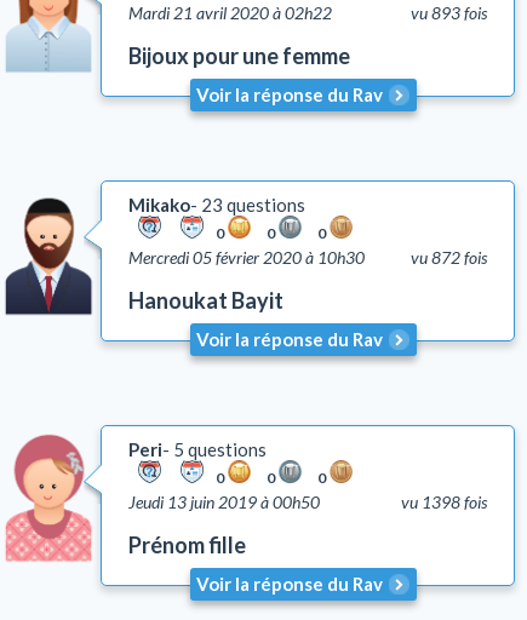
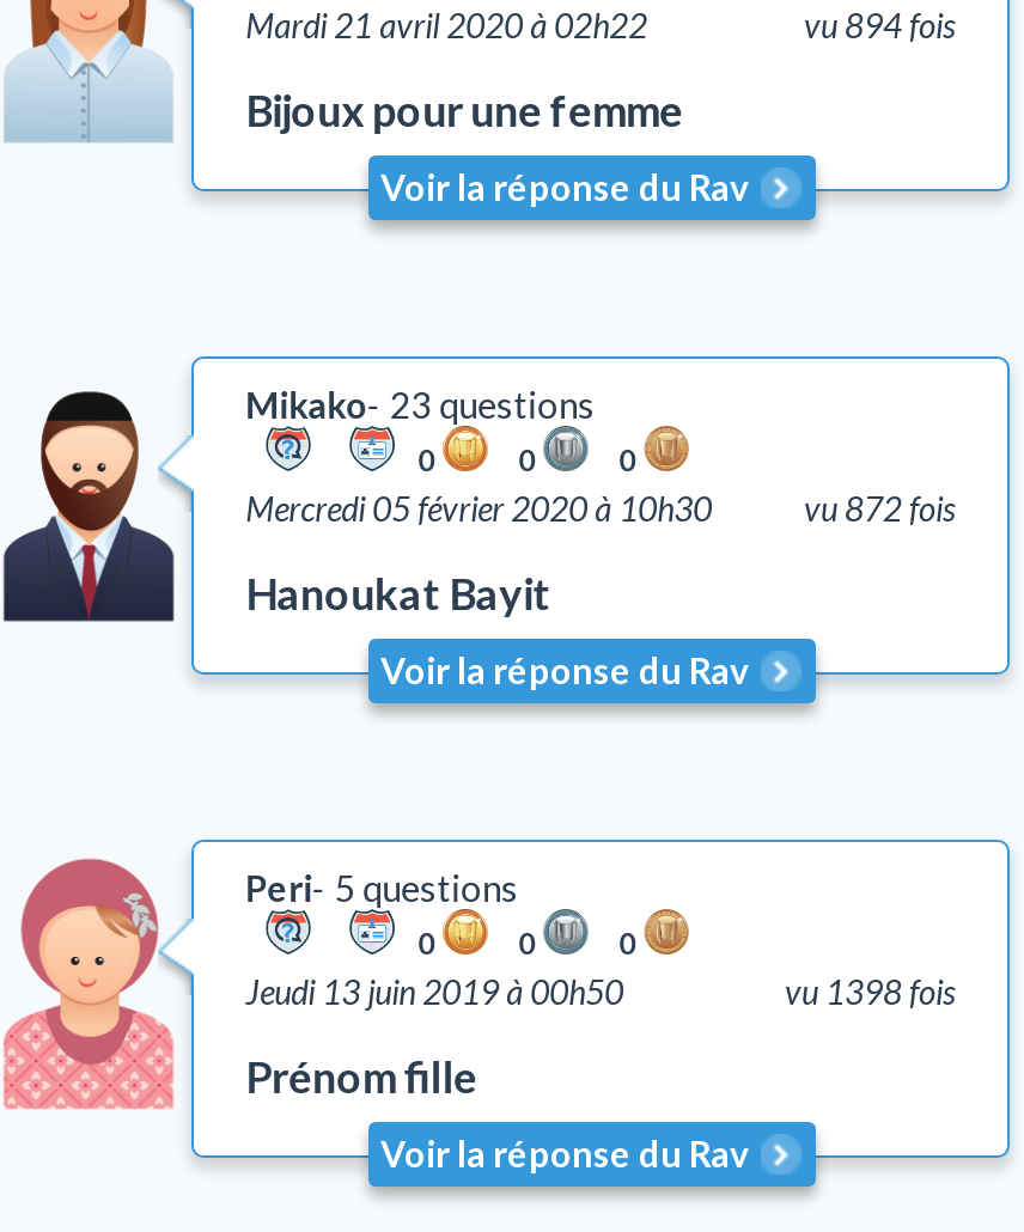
- vu 893 fois
+ vu 894 fois
